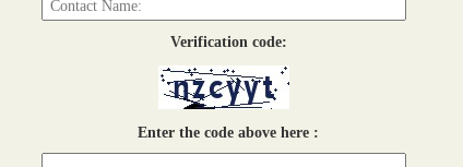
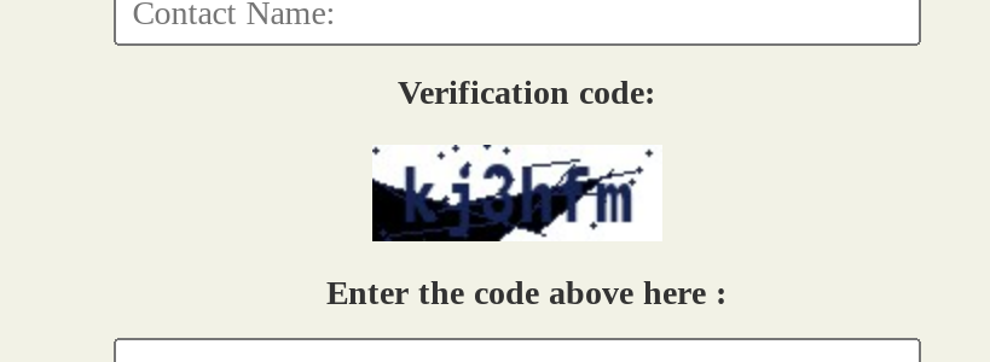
- [image]
+ [image]
